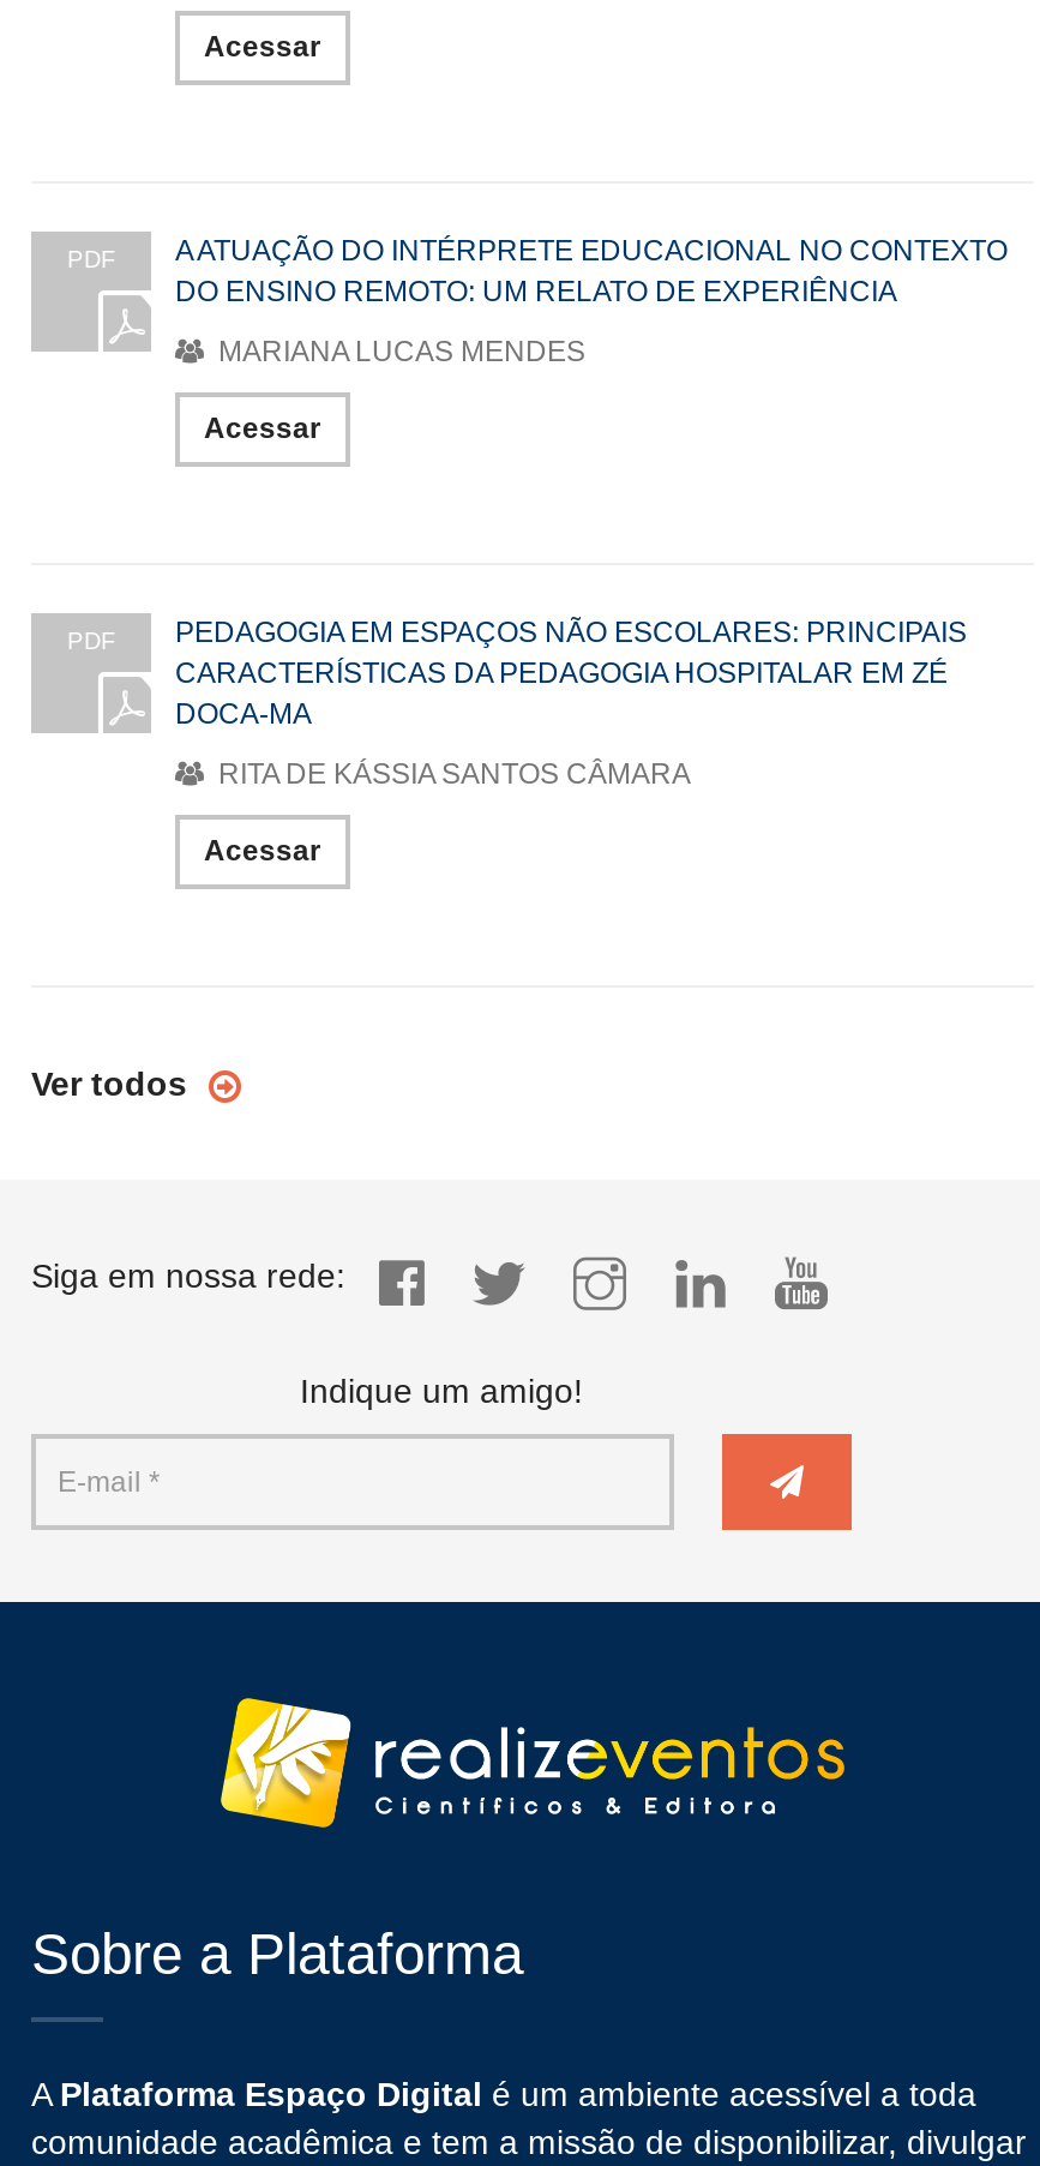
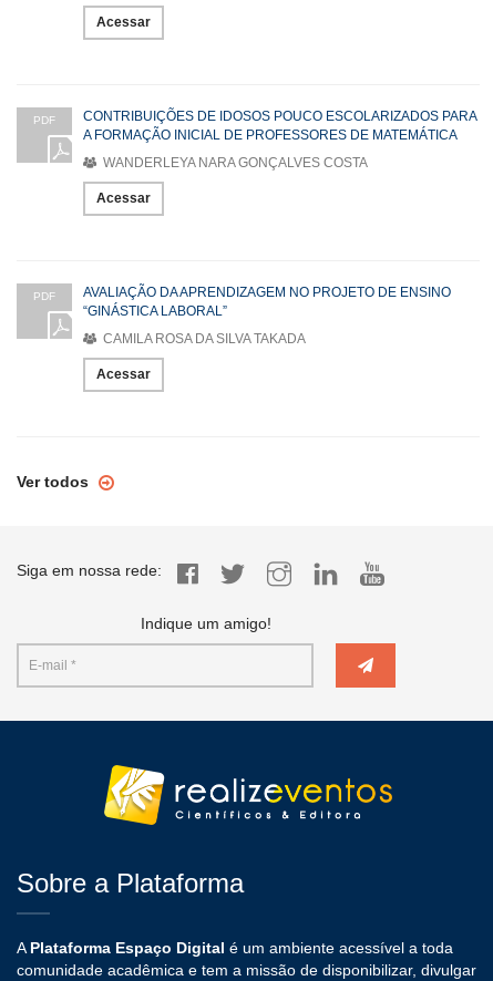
- A ATUAÇÃO DO INTÉRPRETE EDUCACIONAL NO CONTEXTO
- DO ENSINO REMOTO: UM RELATO DE EXPERIÊNCIA
+ CONTRIBUIÇÕES DE IDOSOS POUCO ESCOLARIZADOS PARA
+ A FORMAÇÃO INICIAL DE PROFESSORES DE MATEMÁTICA

- MARIANA LUCAS MENDES
+ WANDERLEYA NARA GONÇALVES COSTA

- PEDAGOGIA EM ESPAÇOS NÃO ESCOLARES: PRINCIPAIS
- CARACTERÍSTICAS DA PEDAGOGIA HOSPITALAR EM ZÉ
- DOCA-MA
+ AVALIAÇÃO DA APRENDIZAGEM NO PROJETO DE ENSINO
+ “GINÁSTICA LABORAL”

- RITA DE KÁSSIA SANTOS CÂMARA
+ CAMILA ROSA DA SILVA TAKADA
